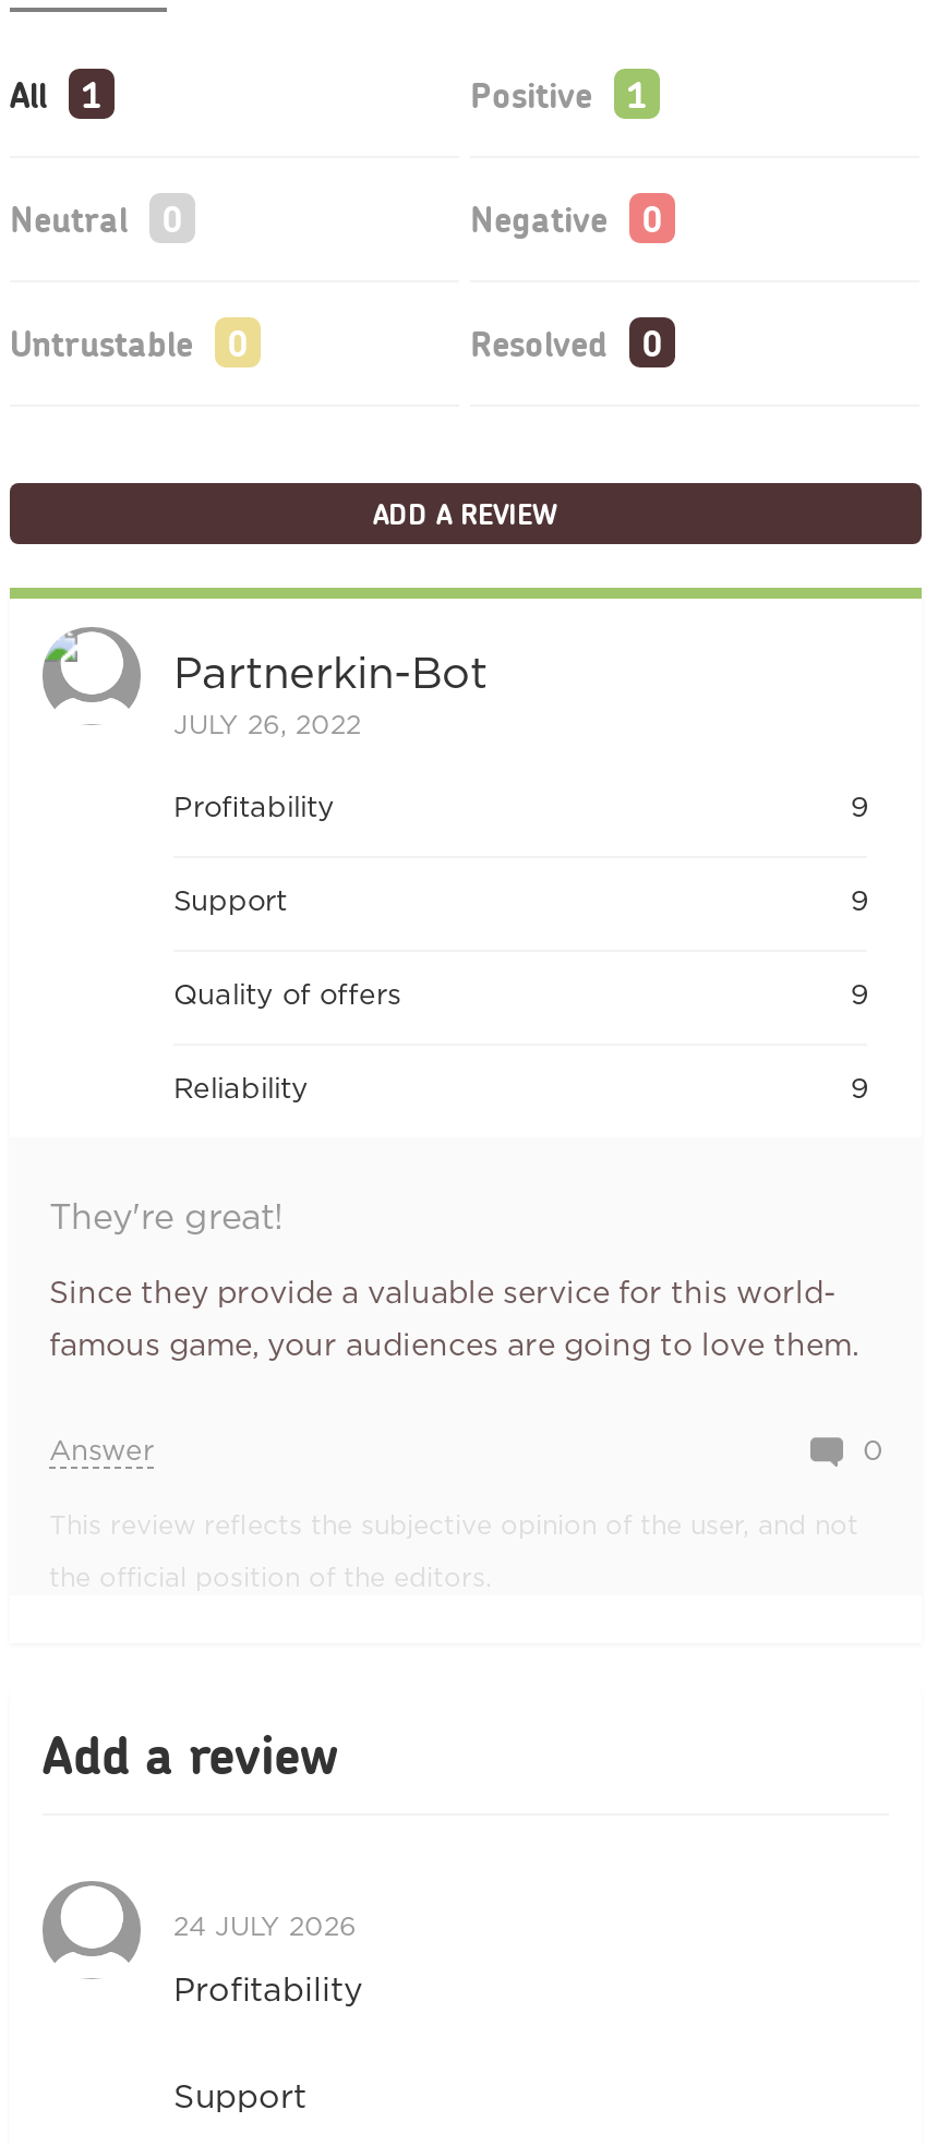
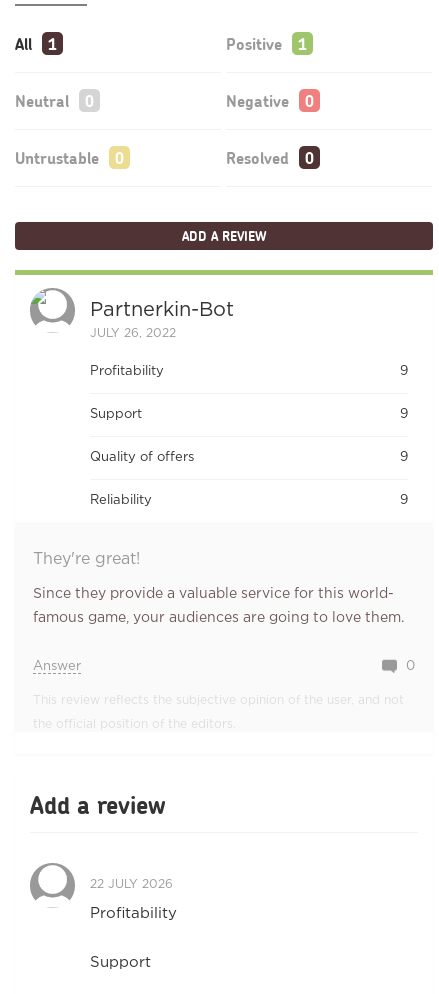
- 24 JULY 2026
+ 22 JULY 2026
